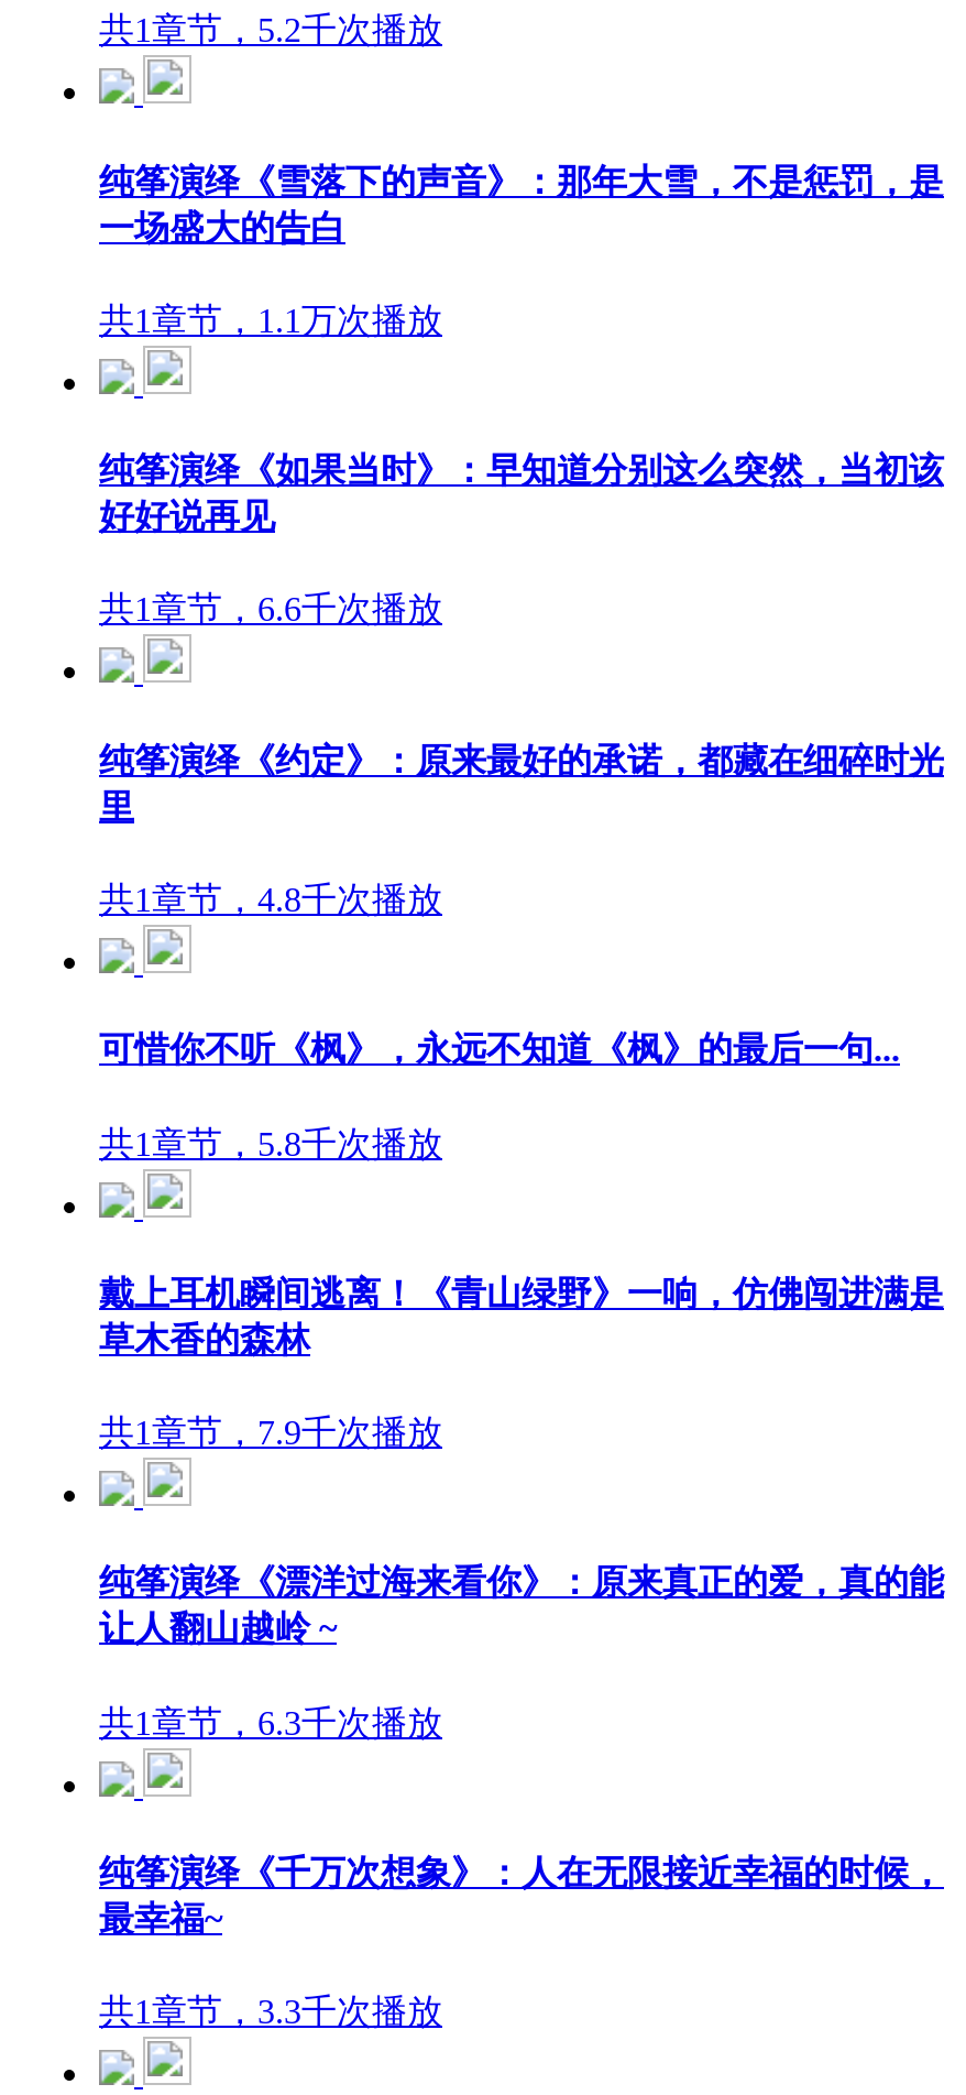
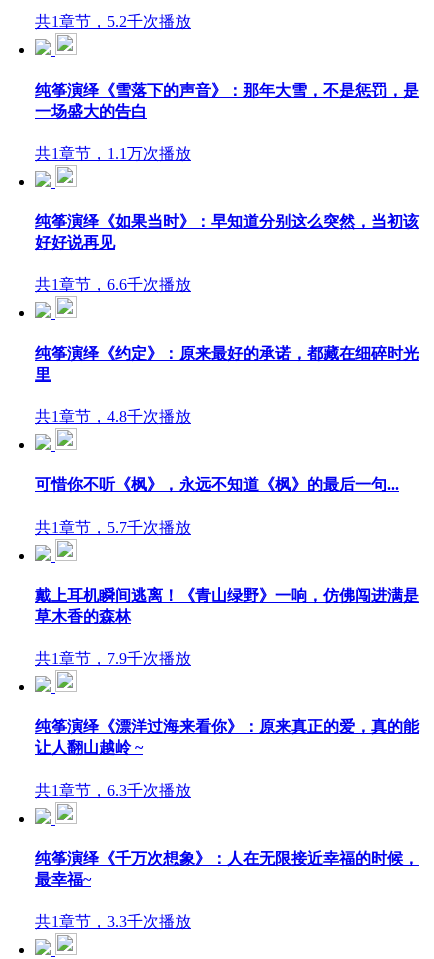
- 共1章节，5.8千次播放
+ 共1章节，5.7千次播放
